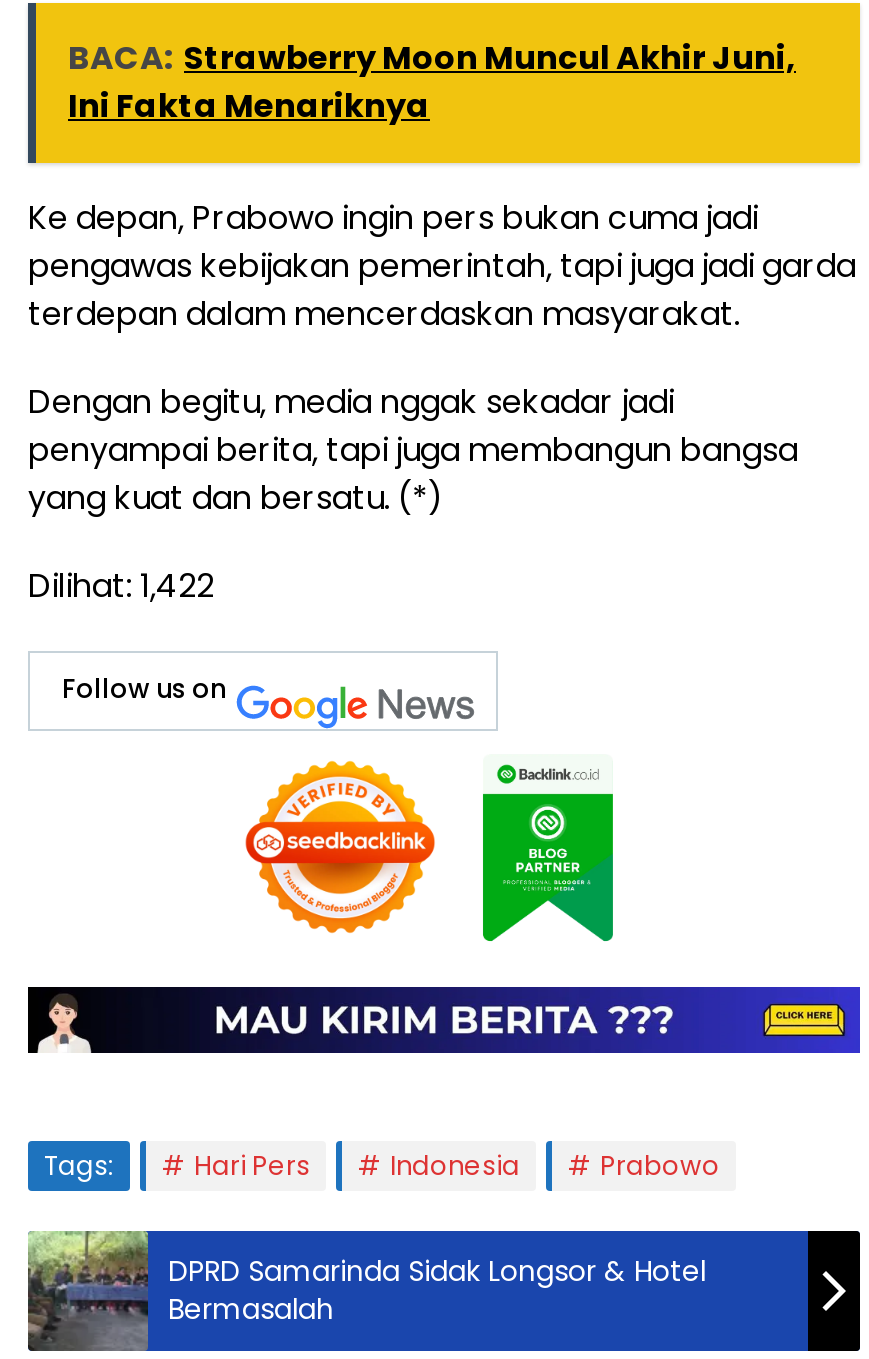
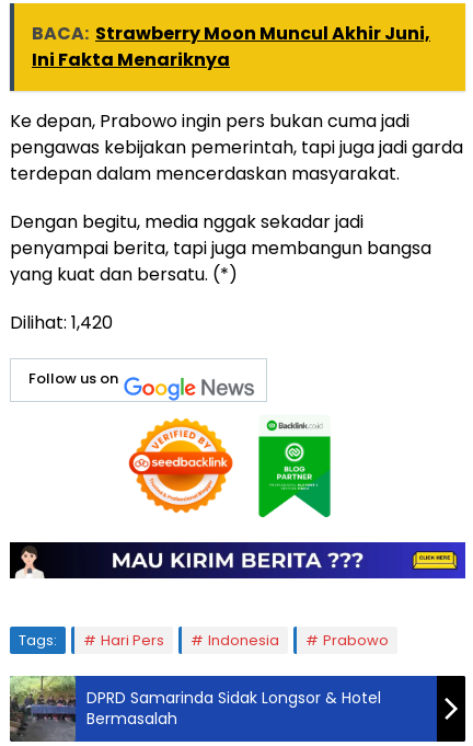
- Dilihat: 1,422
+ Dilihat: 1,420
